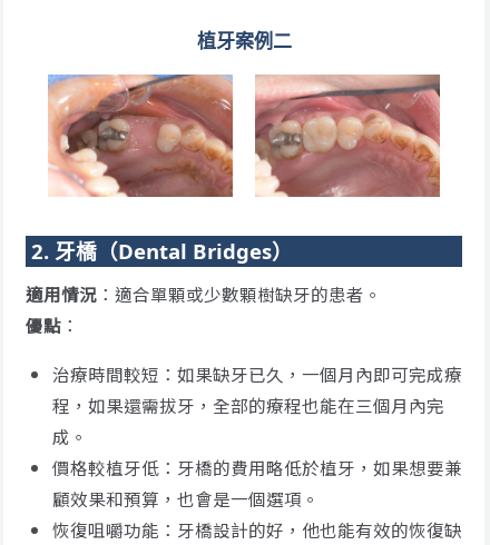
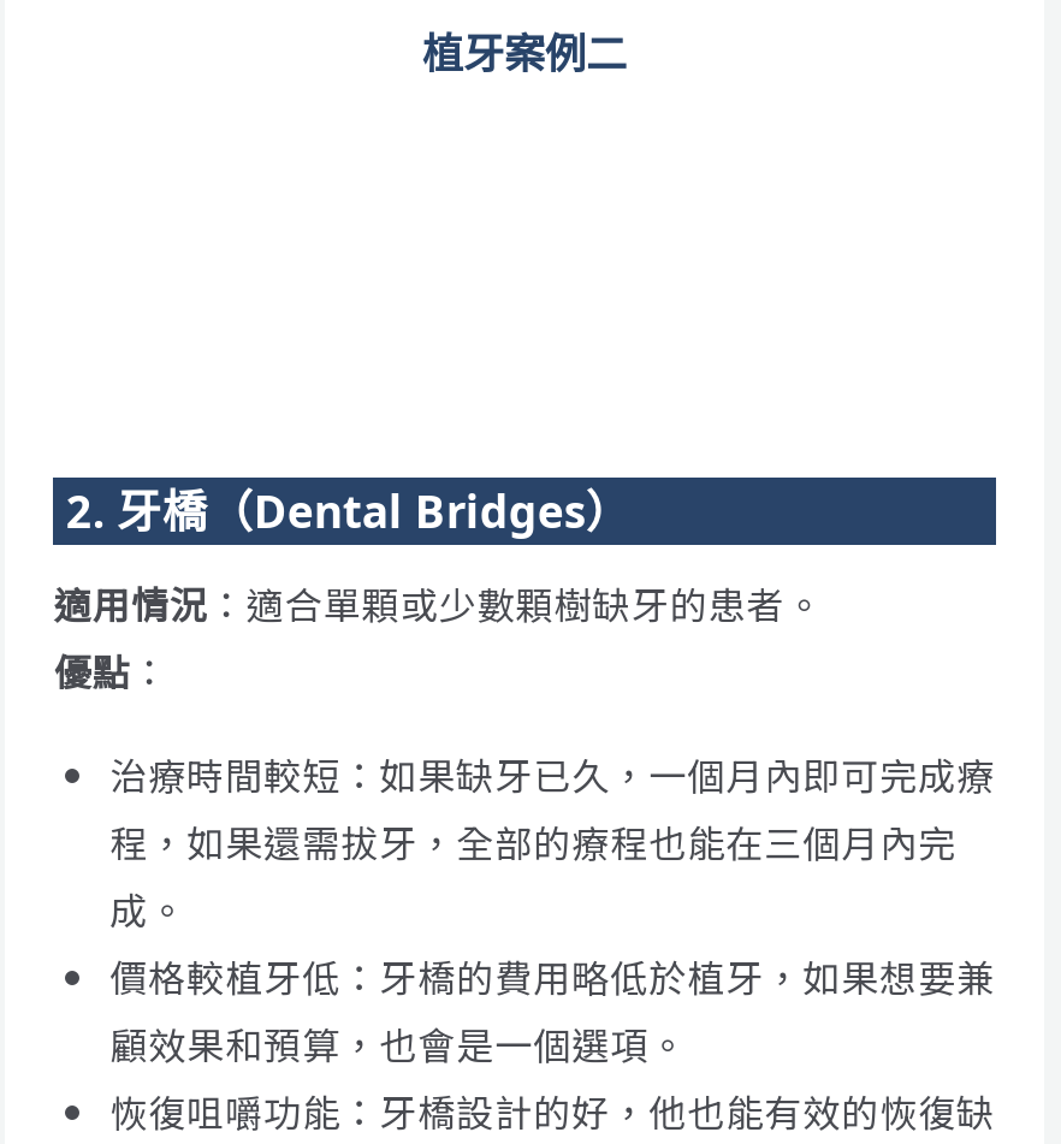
- [image]

- [image]
